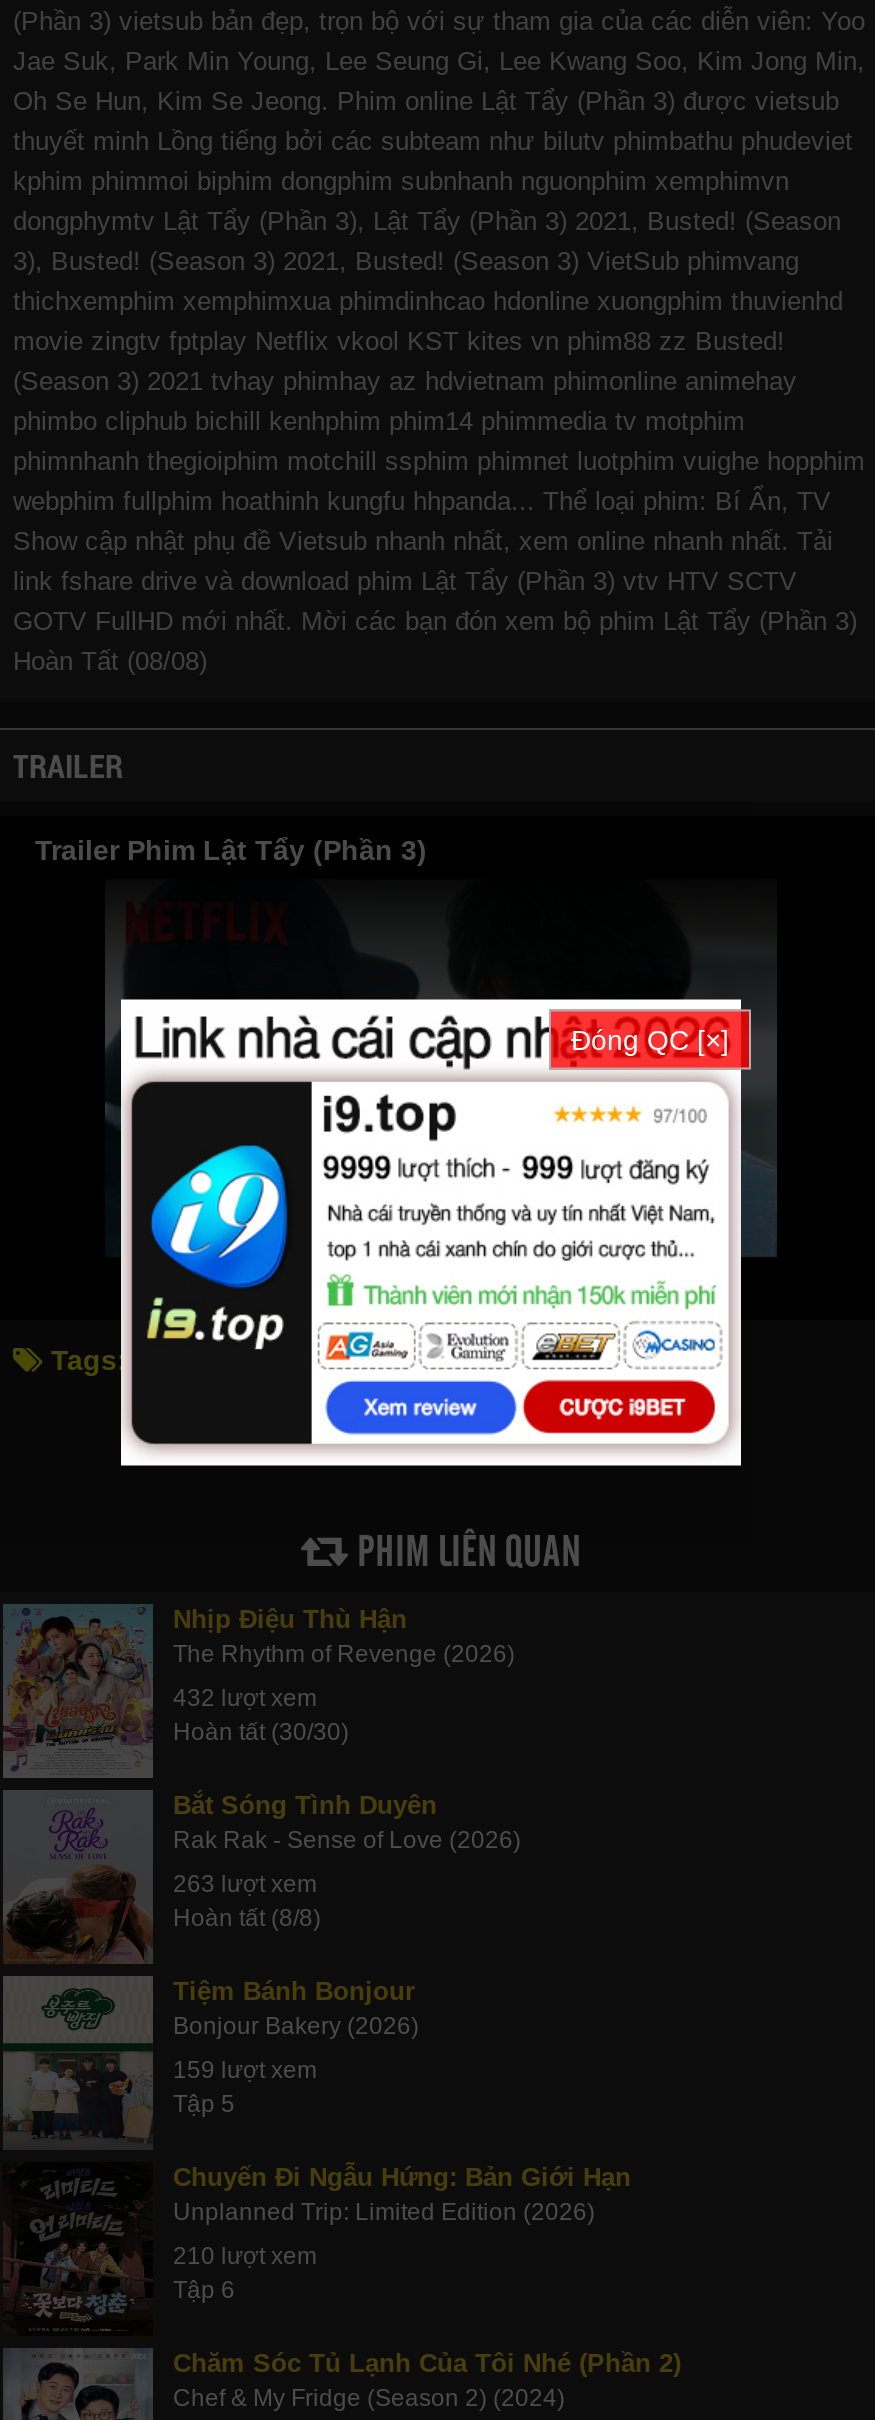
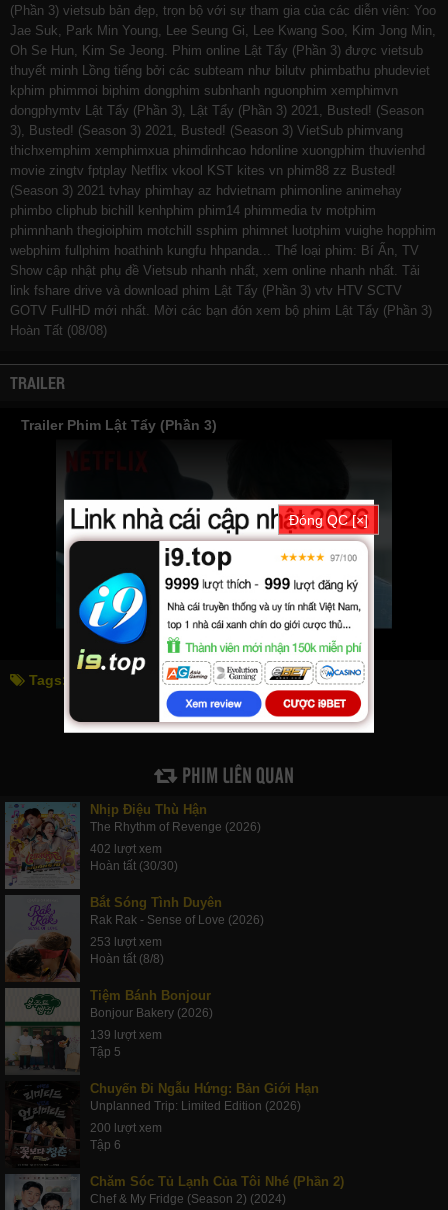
- 432 lượt xem
+ 402 lượt xem

- 263 lượt xem
+ 253 lượt xem

- 159 lượt xem
+ 139 lượt xem

- 210 lượt xem
+ 200 lượt xem
